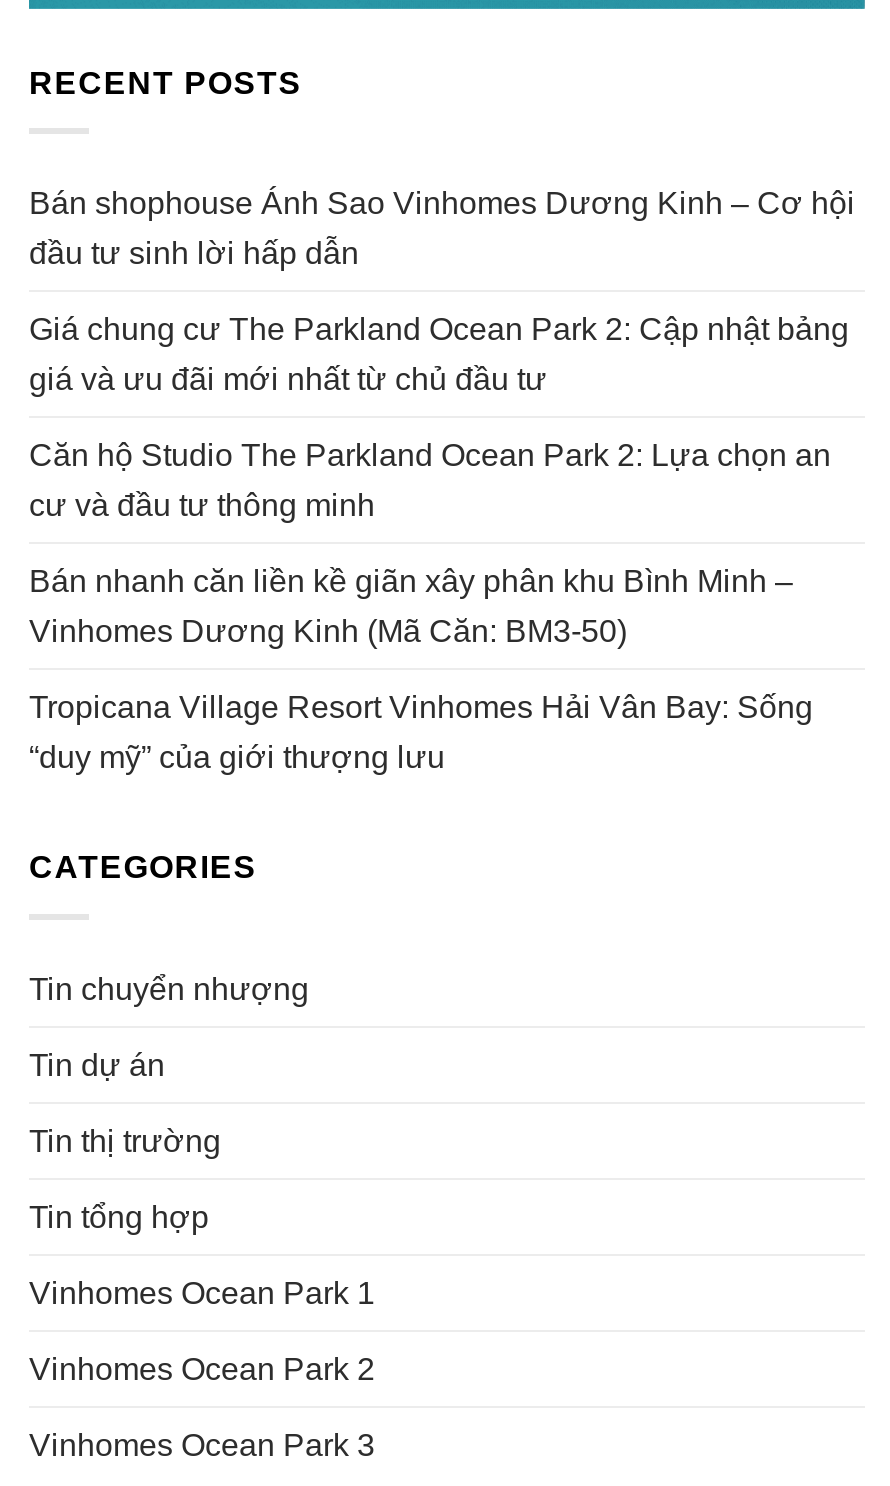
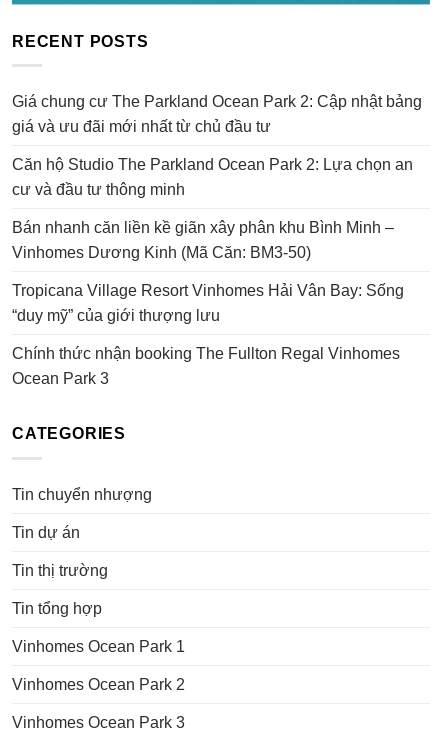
- Bán shophouse Ánh Sao Vinhomes Dương Kinh – Cơ hội
- đầu tư sinh lời hấp dẫn

moved up: Giá chung cư The Parkland Ocean Park 2: Cập nhật bảng | giá và ưu đãi mới nhất từ chủ đầu tư | Căn hộ Studio The Parkland Ocean Park 2: Lựa chọn an | cư và đầu tư thông minh | Bán nhanh căn liền kề giãn xây phân khu Bình Minh – | Vinhomes Dương Kinh (Mã Căn: BM3-50) | Tropicana Village Resort Vinhomes Hải Vân Bay: Sống | “duy mỹ” của giới thượng lưu

+ Chính thức nhận booking The Fullton Regal Vinhomes
+ Ocean Park 3
